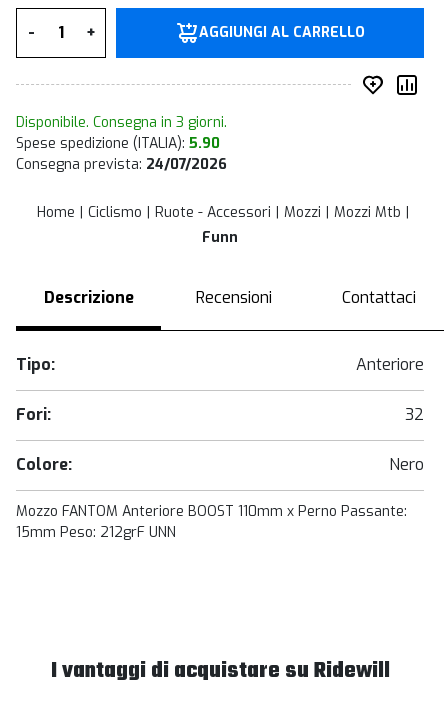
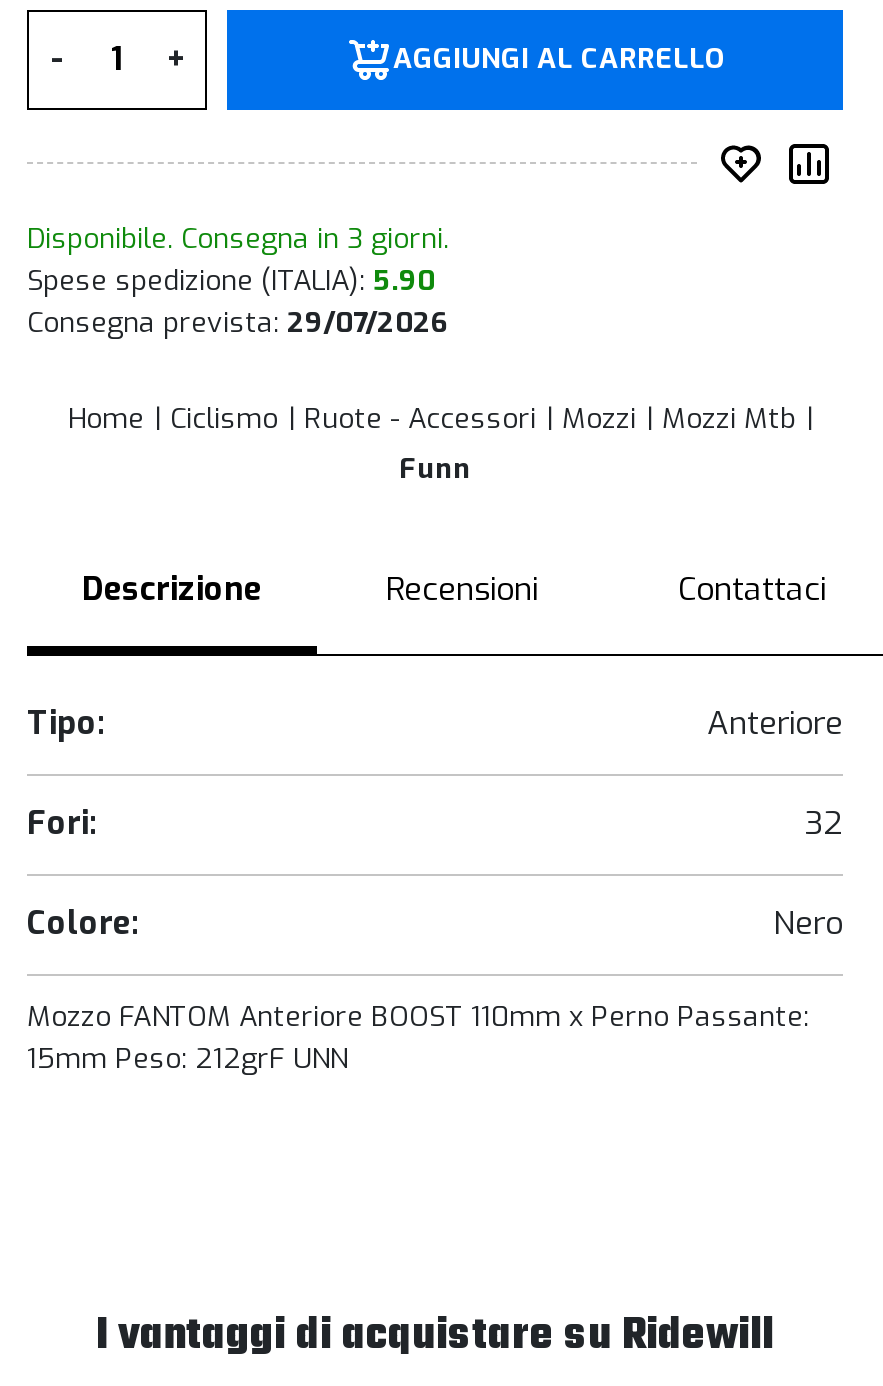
- Consegna prevista: 24/07/2026
+ Consegna prevista: 29/07/2026
